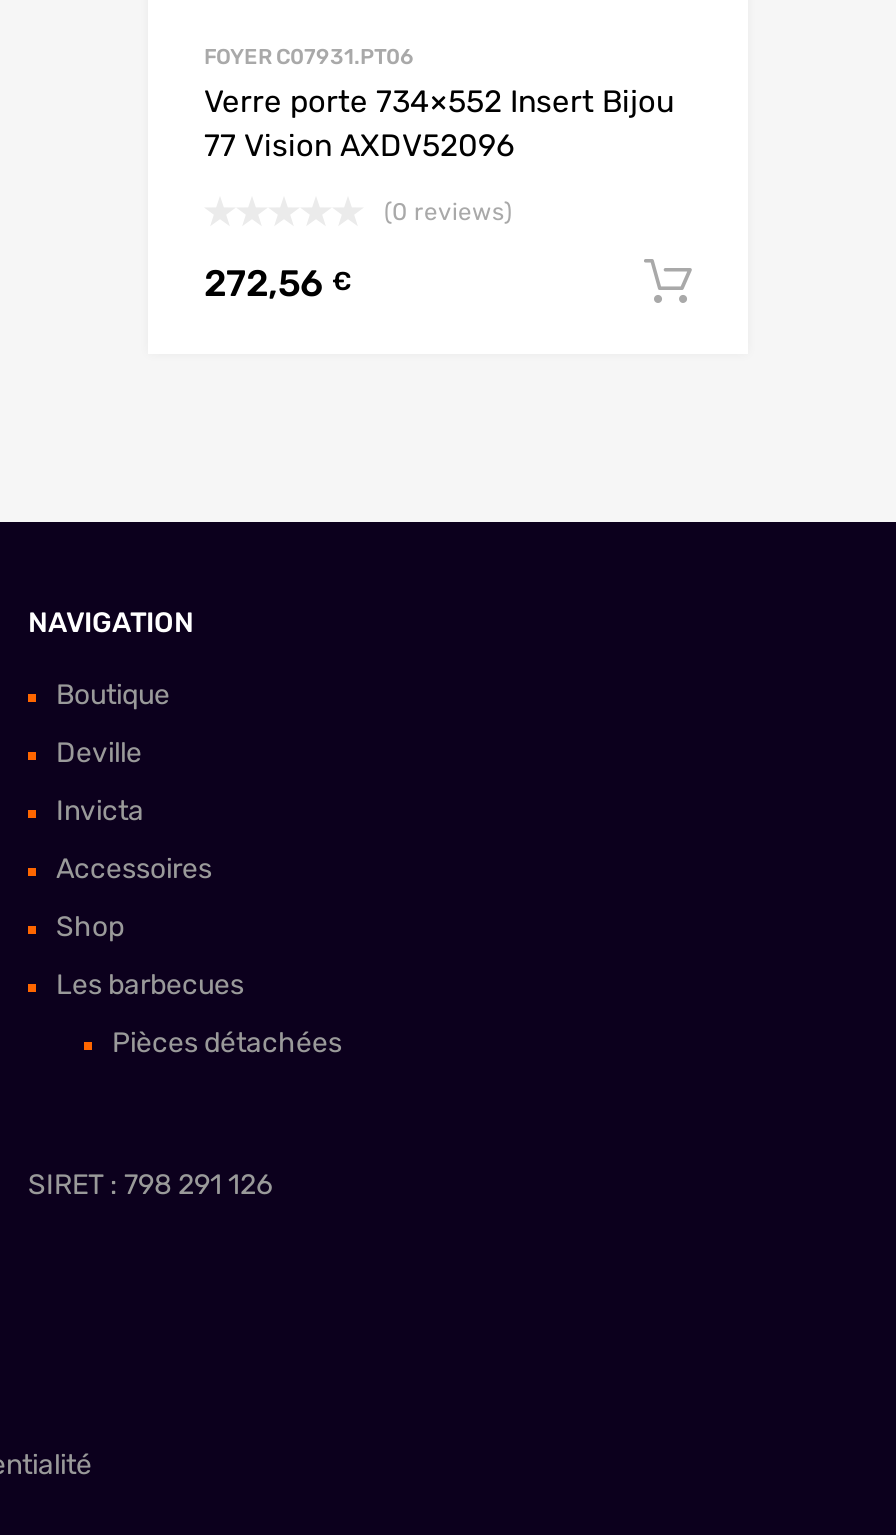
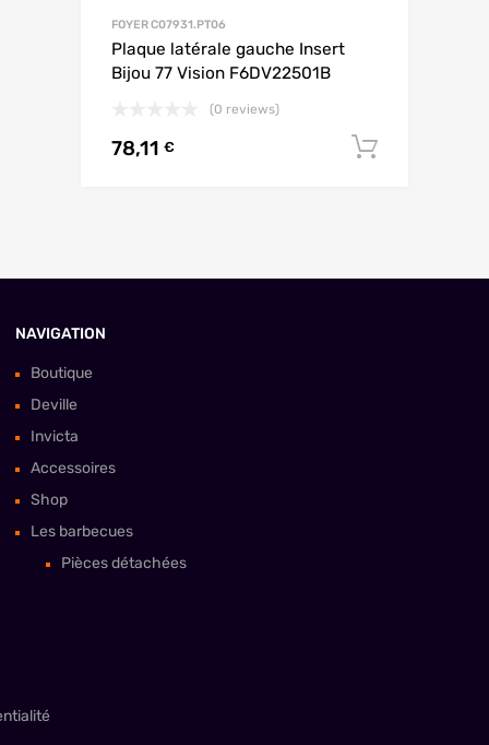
- Verre porte 734×552 Insert Bijou
- 77 Vision AXDV52096
+ Plaque latérale gauche Insert
+ Bijou 77 Vision F6DV22501B

- 272,56 €
+ 78,11 €

- SIRET : 798 291 126
